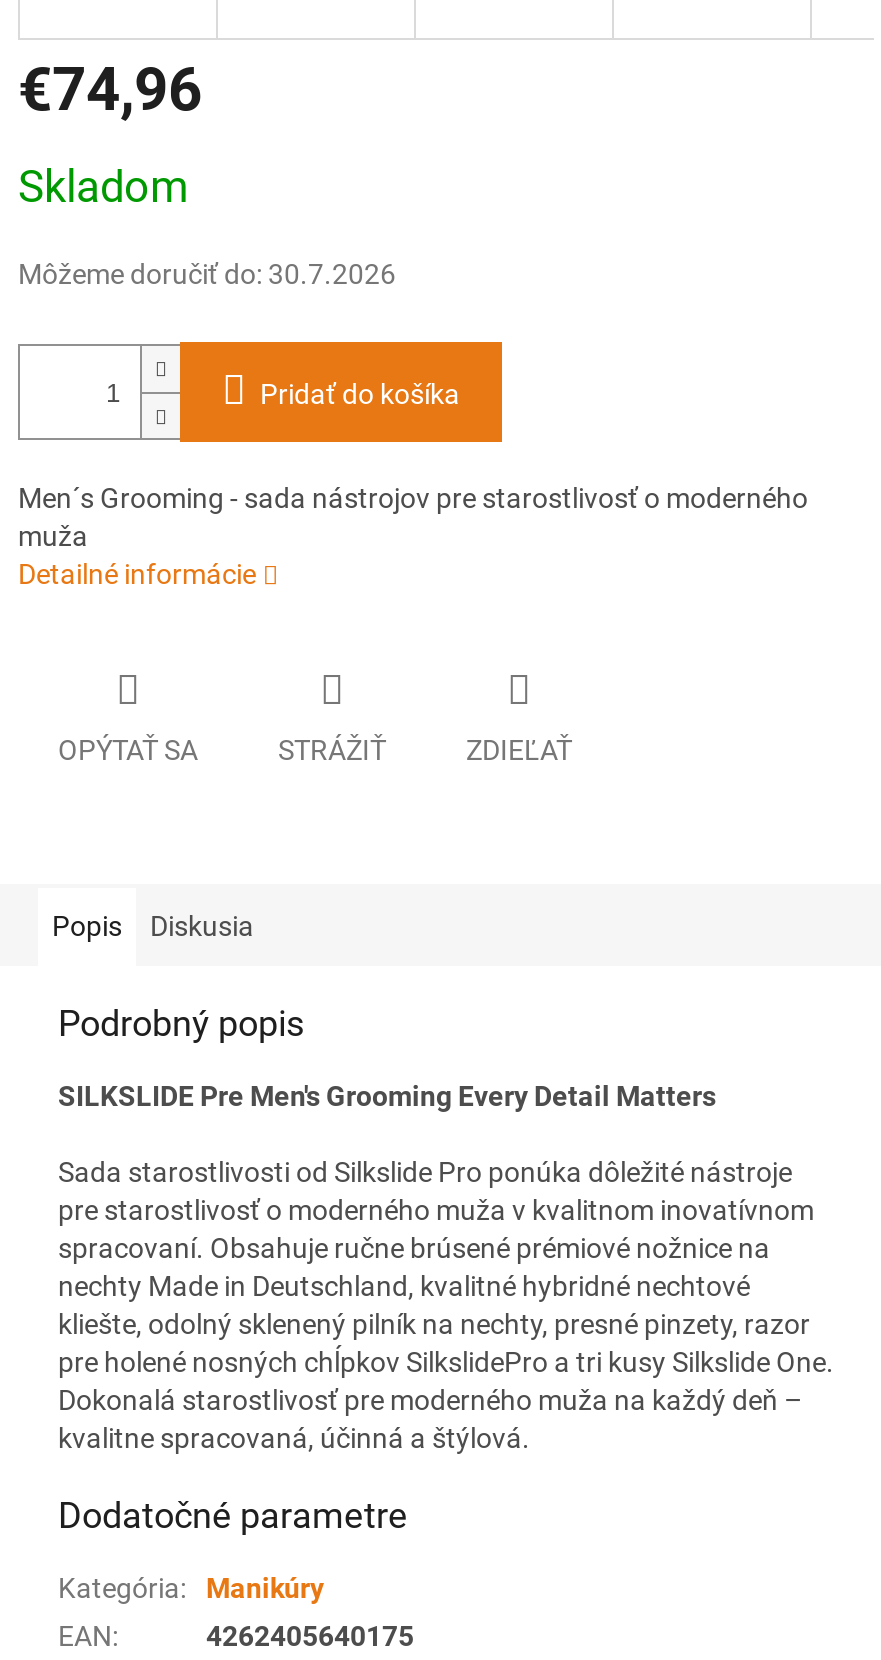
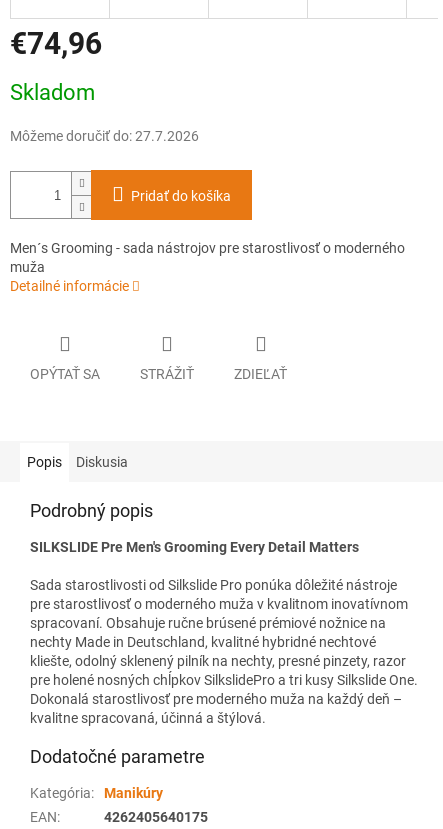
- Môžeme doručiť do: 30.7.2026
+ Môžeme doručiť do: 27.7.2026
